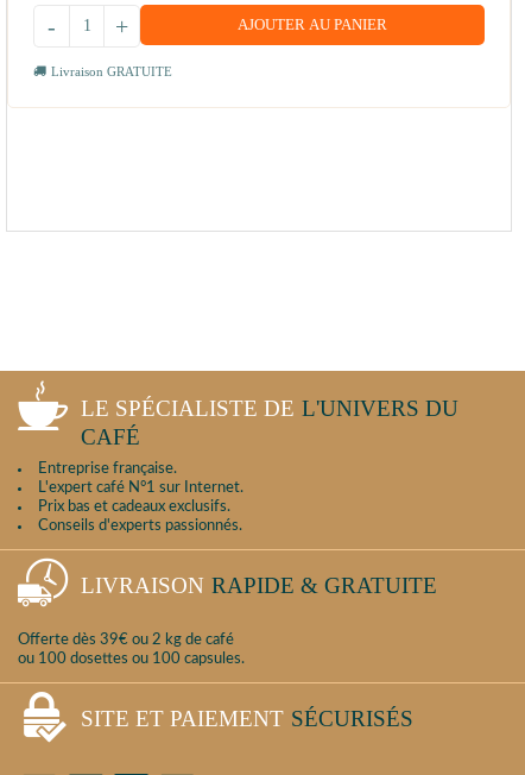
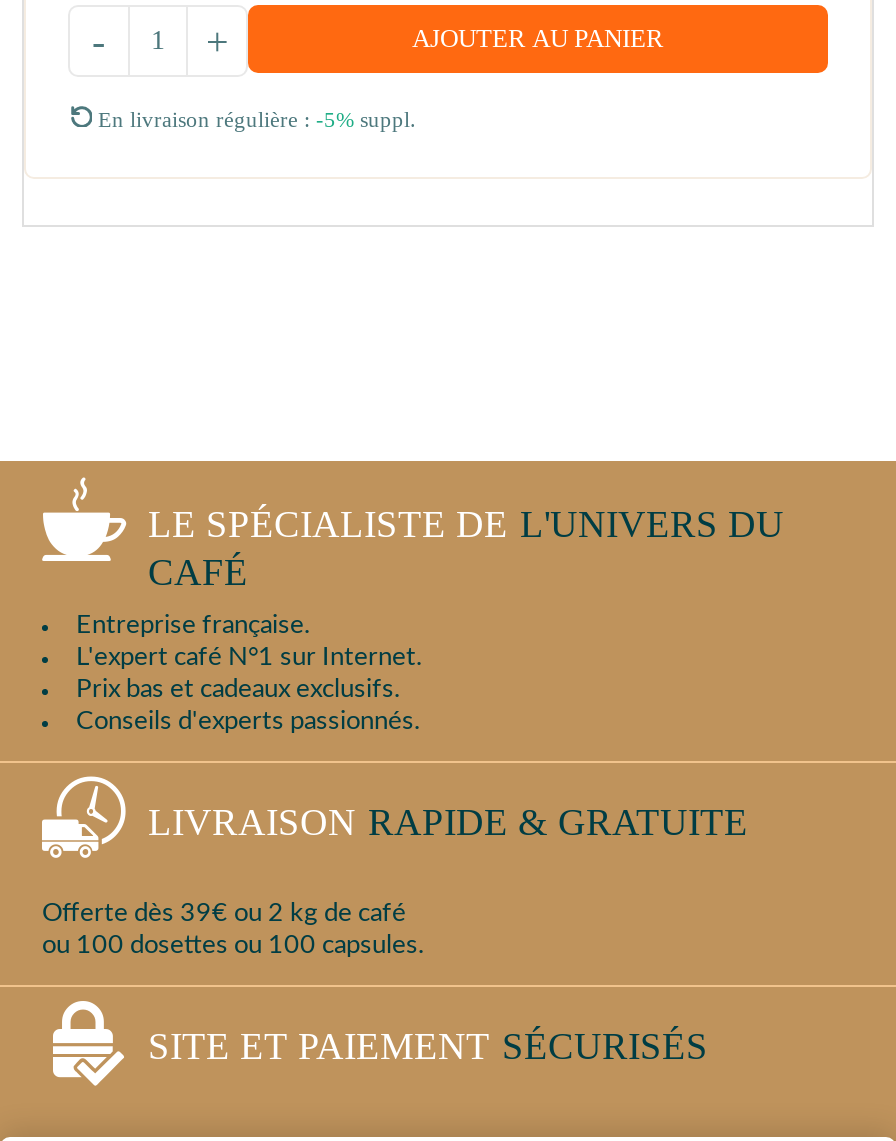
- Livraison GRATUITE
+ En livraison régulière : -5% suppl.
